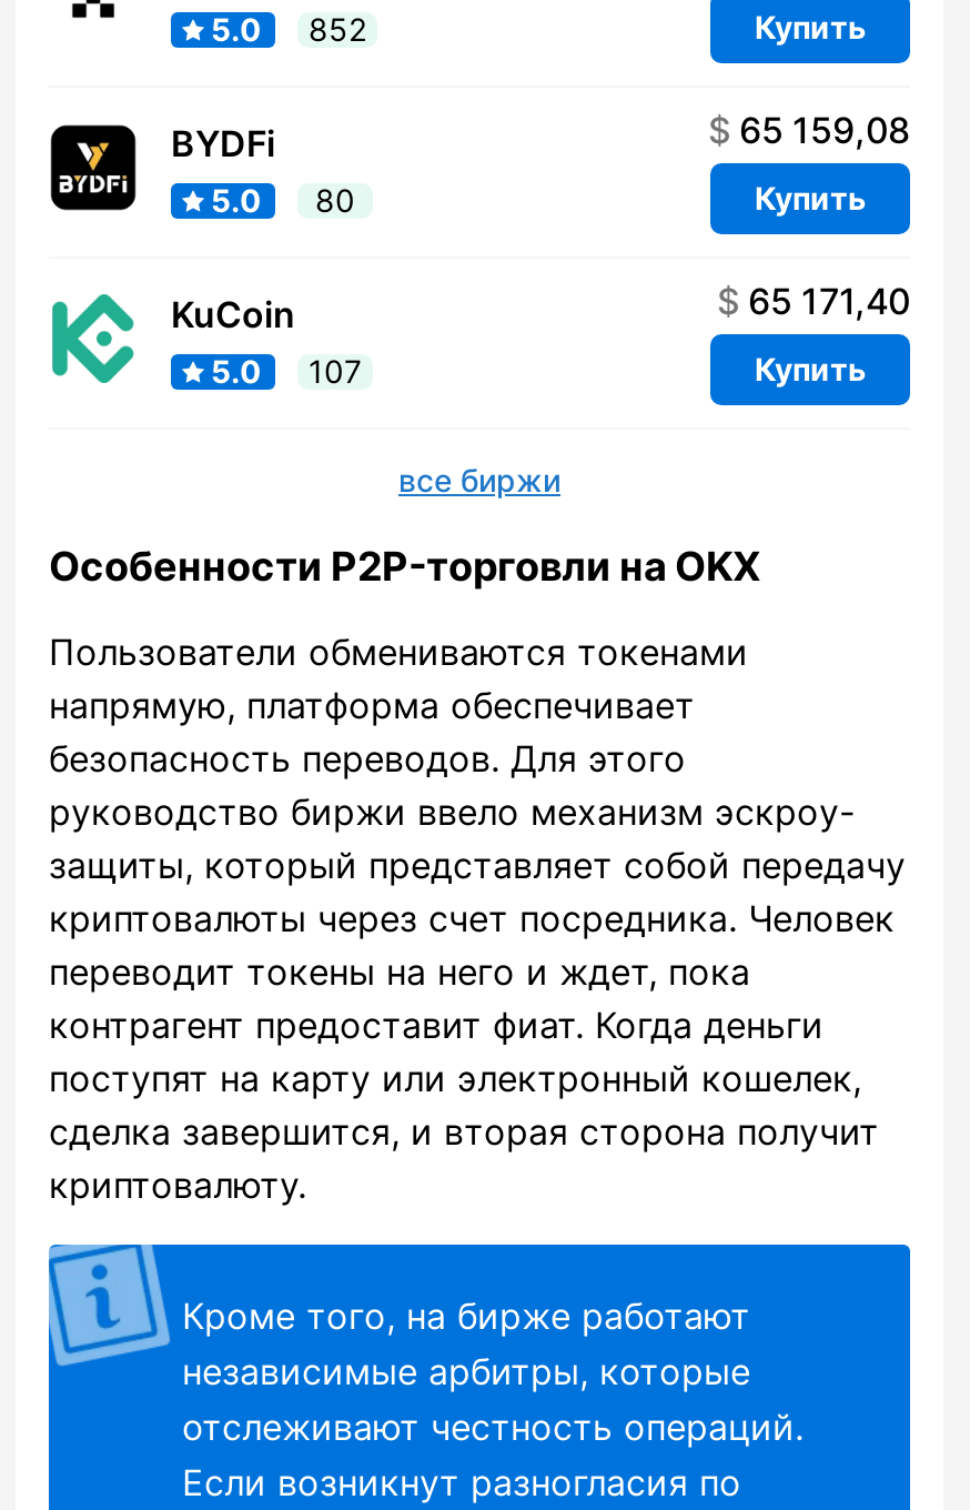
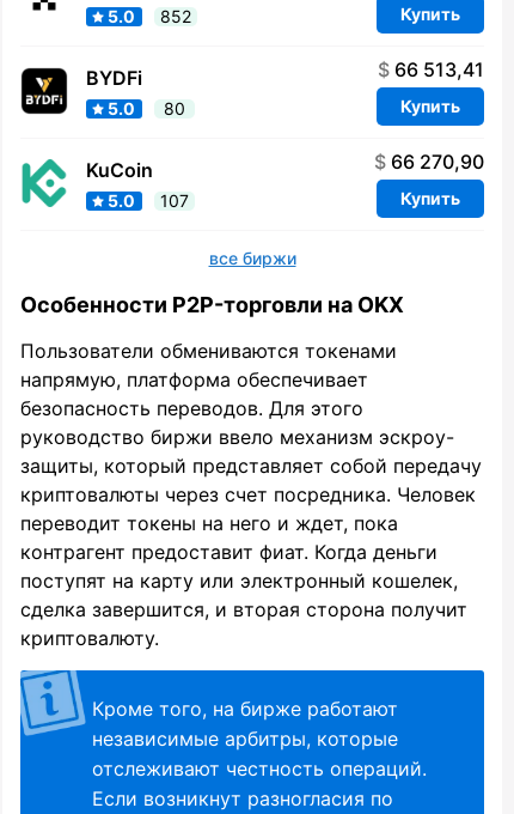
- $65 159,08
+ $66 513,41

- $65 171,40
+ $66 270,90
